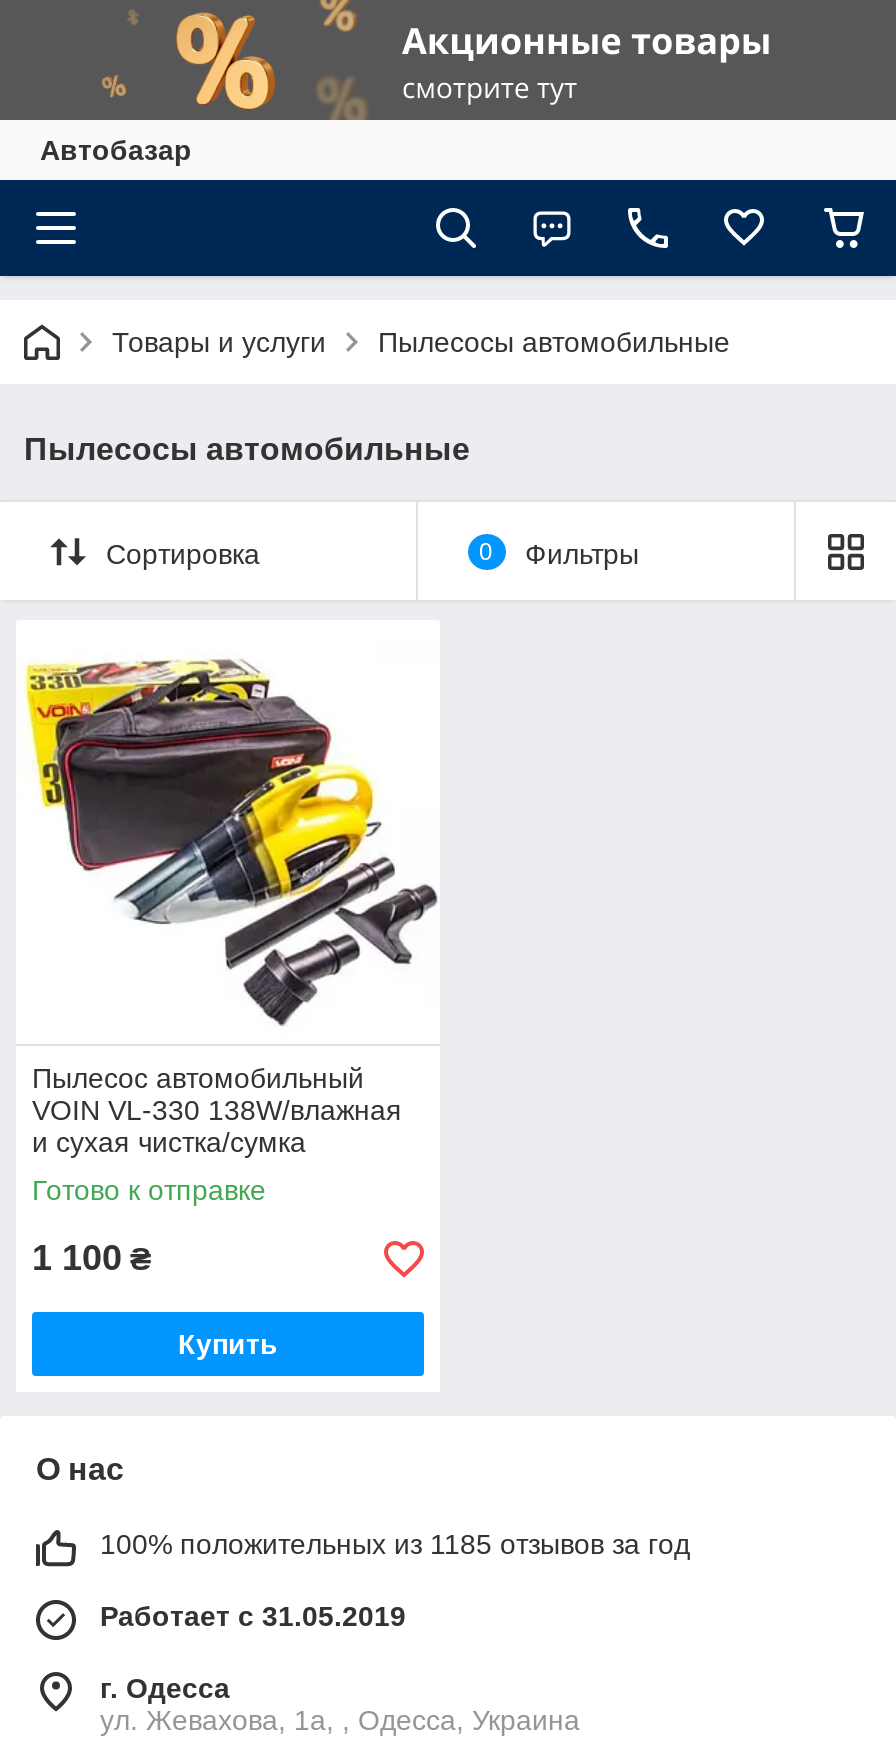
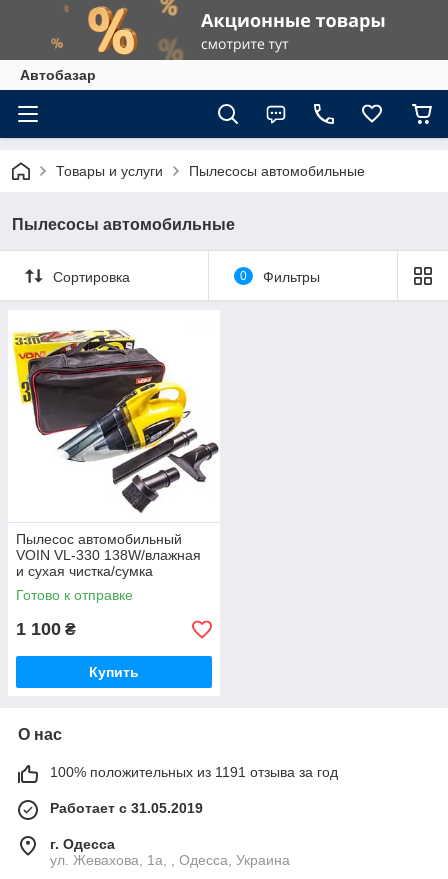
- 100% положительных из 1185 отзывов за год
+ 100% положительных из 1191 отзыва за год
